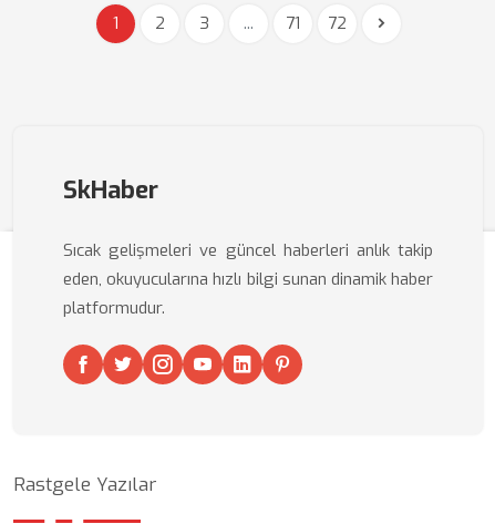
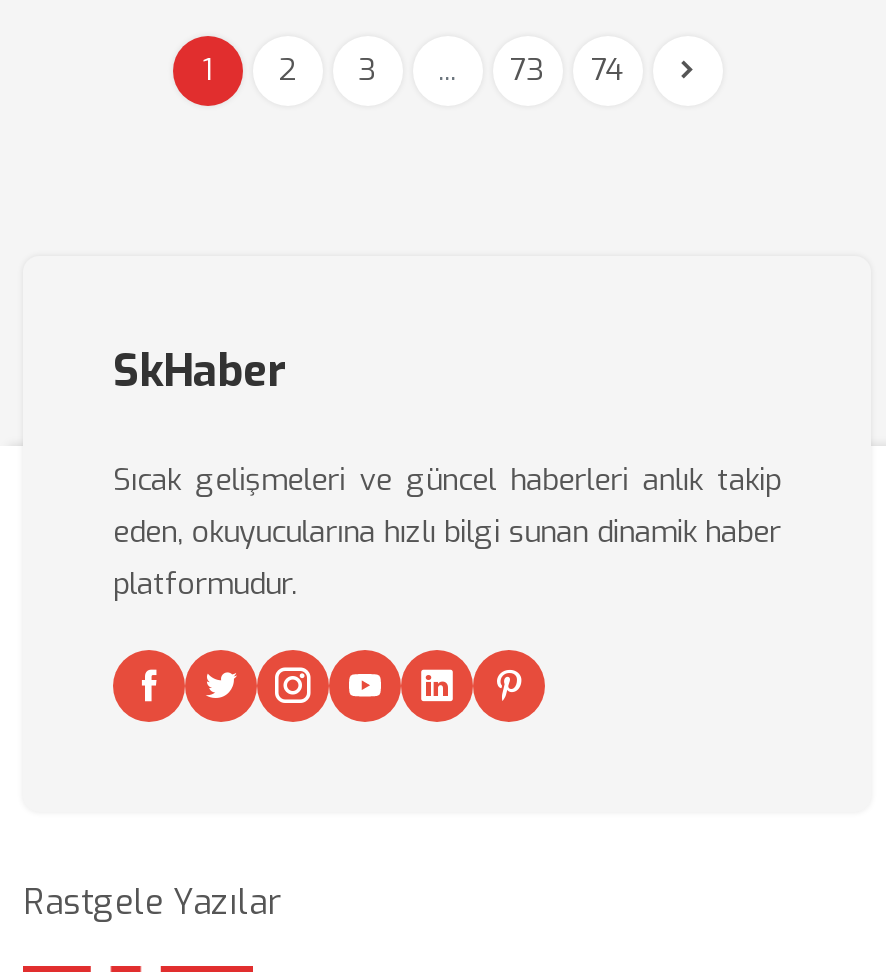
- 71
+ 73

- 72
+ 74
